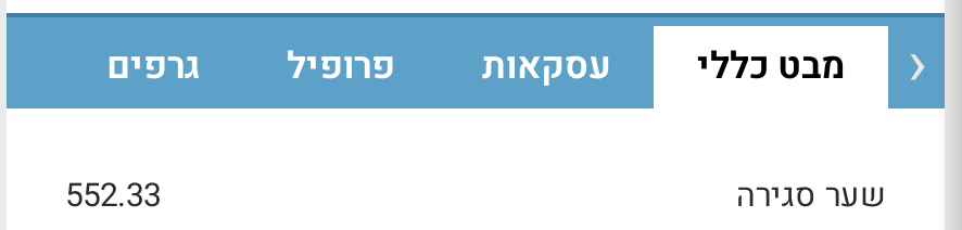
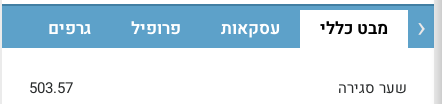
- 552.33
+ 503.57
